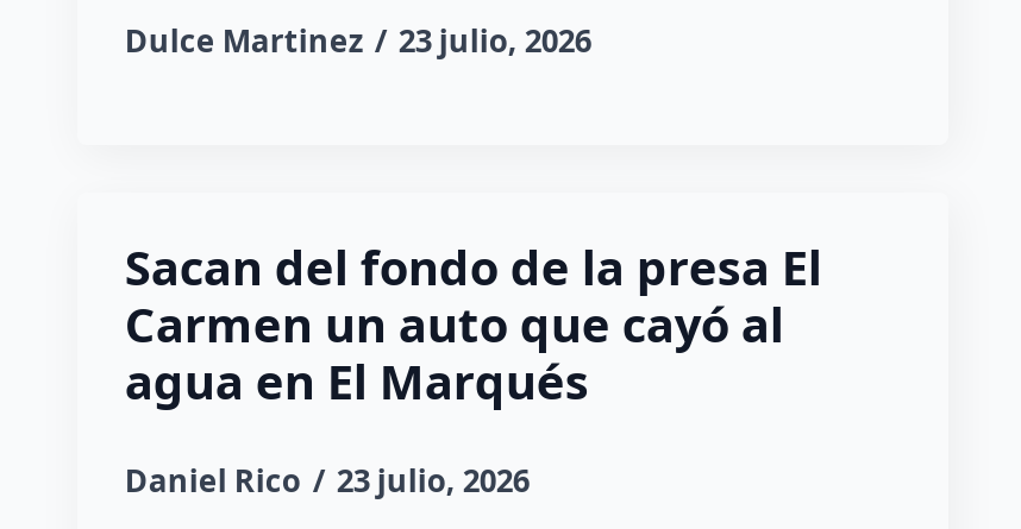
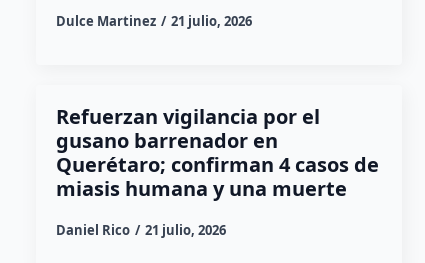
- Dulce Martinez 23 julio, 2026
+ Dulce Martinez 21 julio, 2026

- Sacan del fondo de la presa El
- Carmen un auto que cayó al
- agua en El Marqués
+ Refuerzan vigilancia por el
+ gusano barrenador en
+ Querétaro; confirman 4 casos de
+ miasis humana y una muerte

- Daniel Rico 23 julio, 2026
+ Daniel Rico 21 julio, 2026
